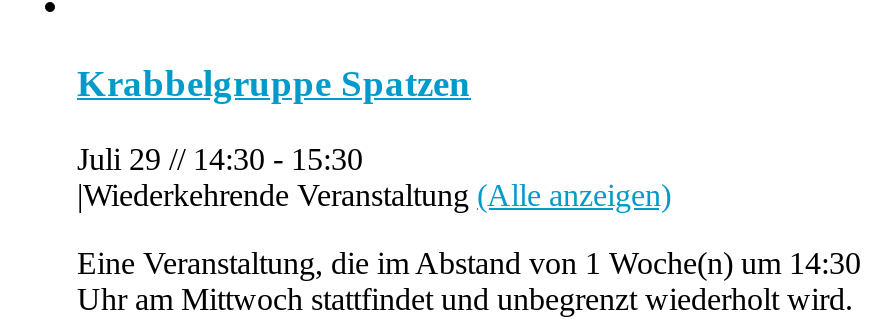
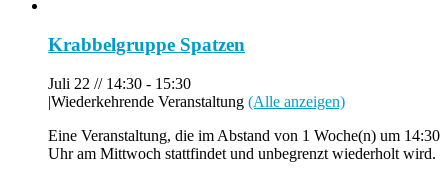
- Juli 29 // 14:30 - 15:30
+ Juli 22 // 14:30 - 15:30
